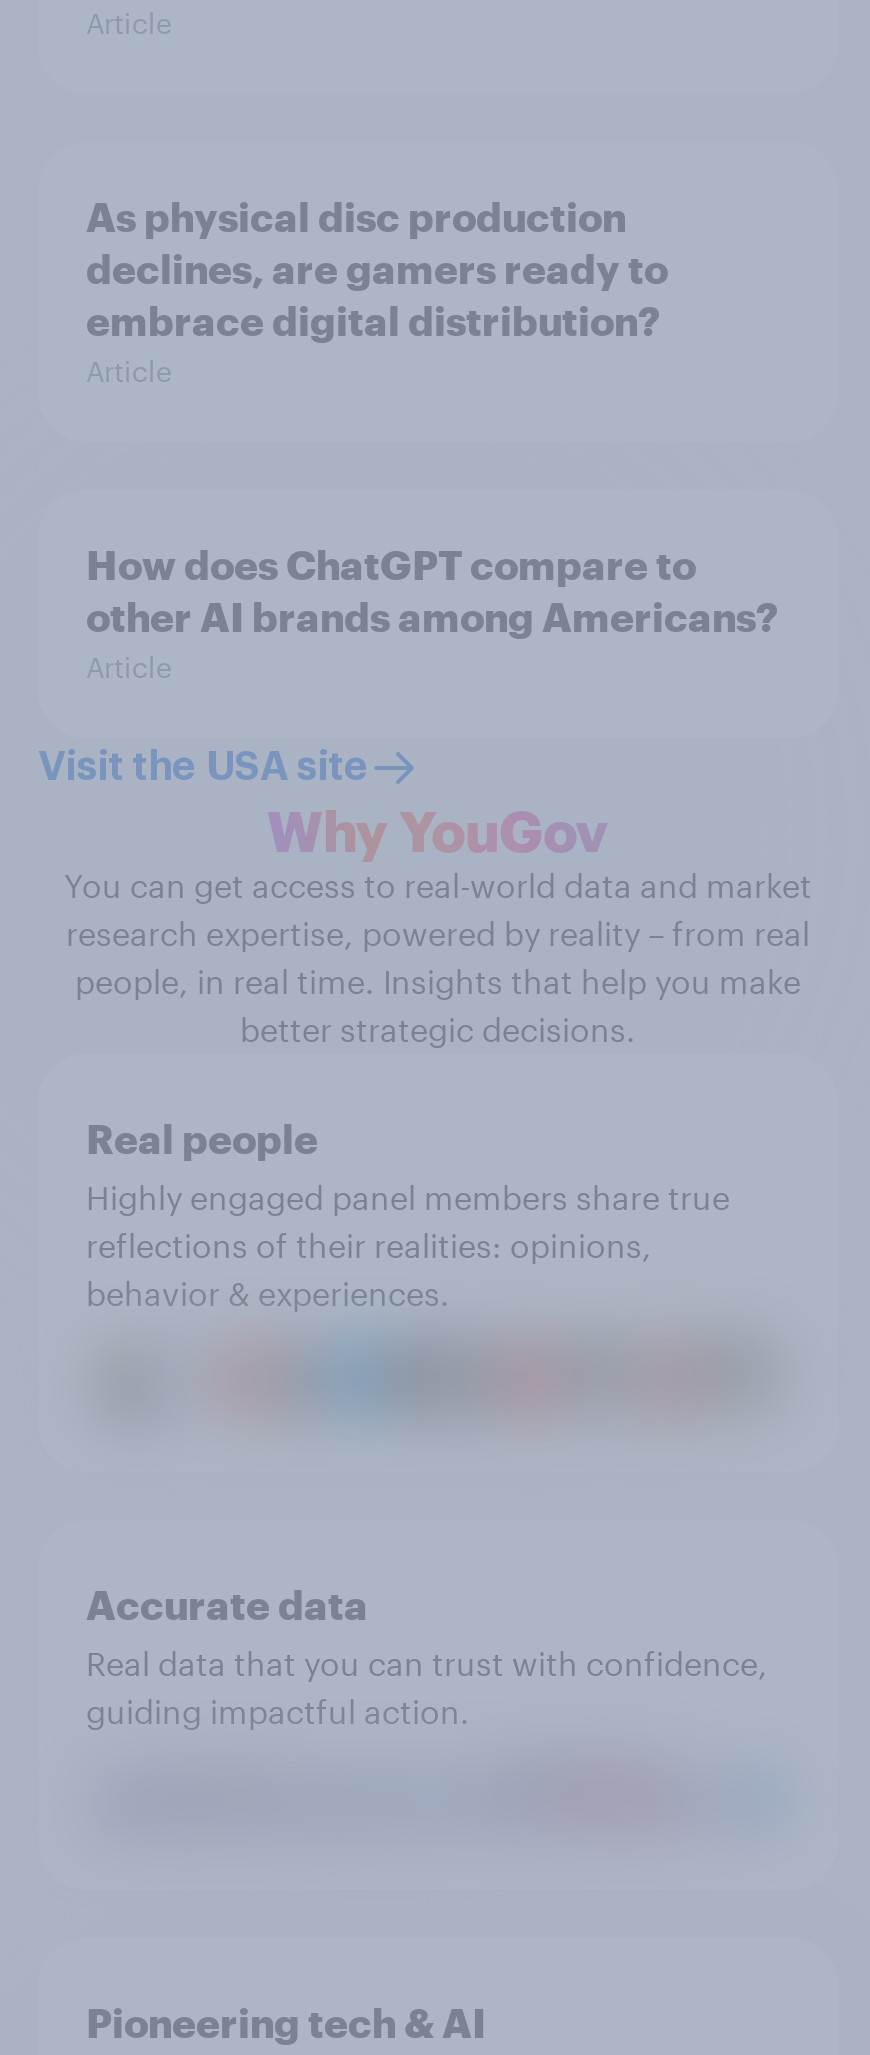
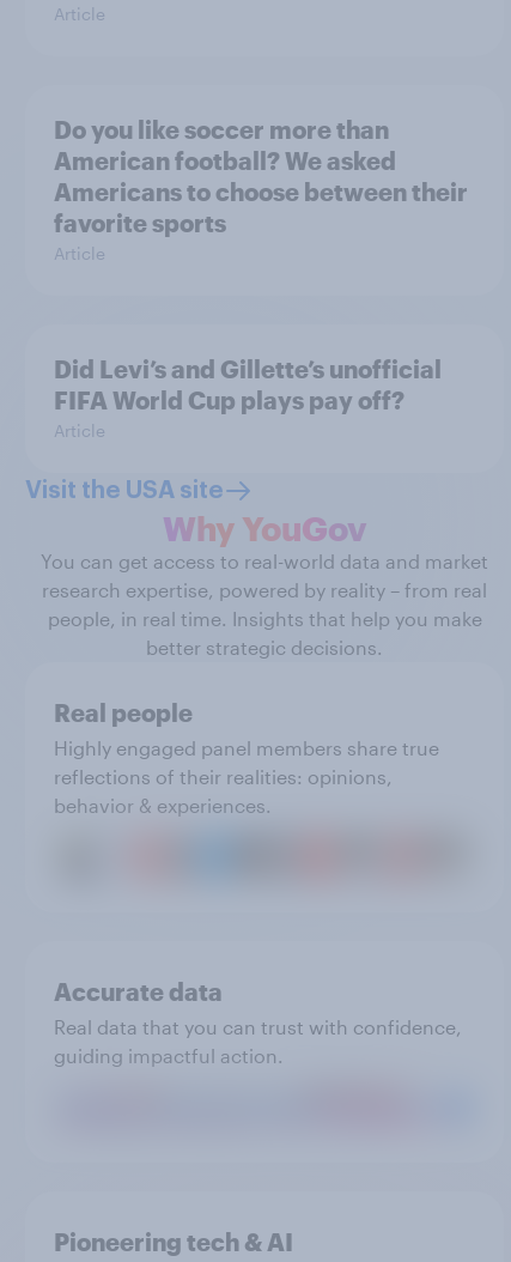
- As physical disc production
- declines, are gamers ready to
- embrace digital distribution?
+ Do you like soccer more than
+ American football? We asked
+ Americans to choose between their
+ favorite sports

- How does ChatGPT compare to
- other AI brands among Americans?
+ Did Levi’s and Gillette’s unofficial
+ FIFA World Cup plays pay off?
